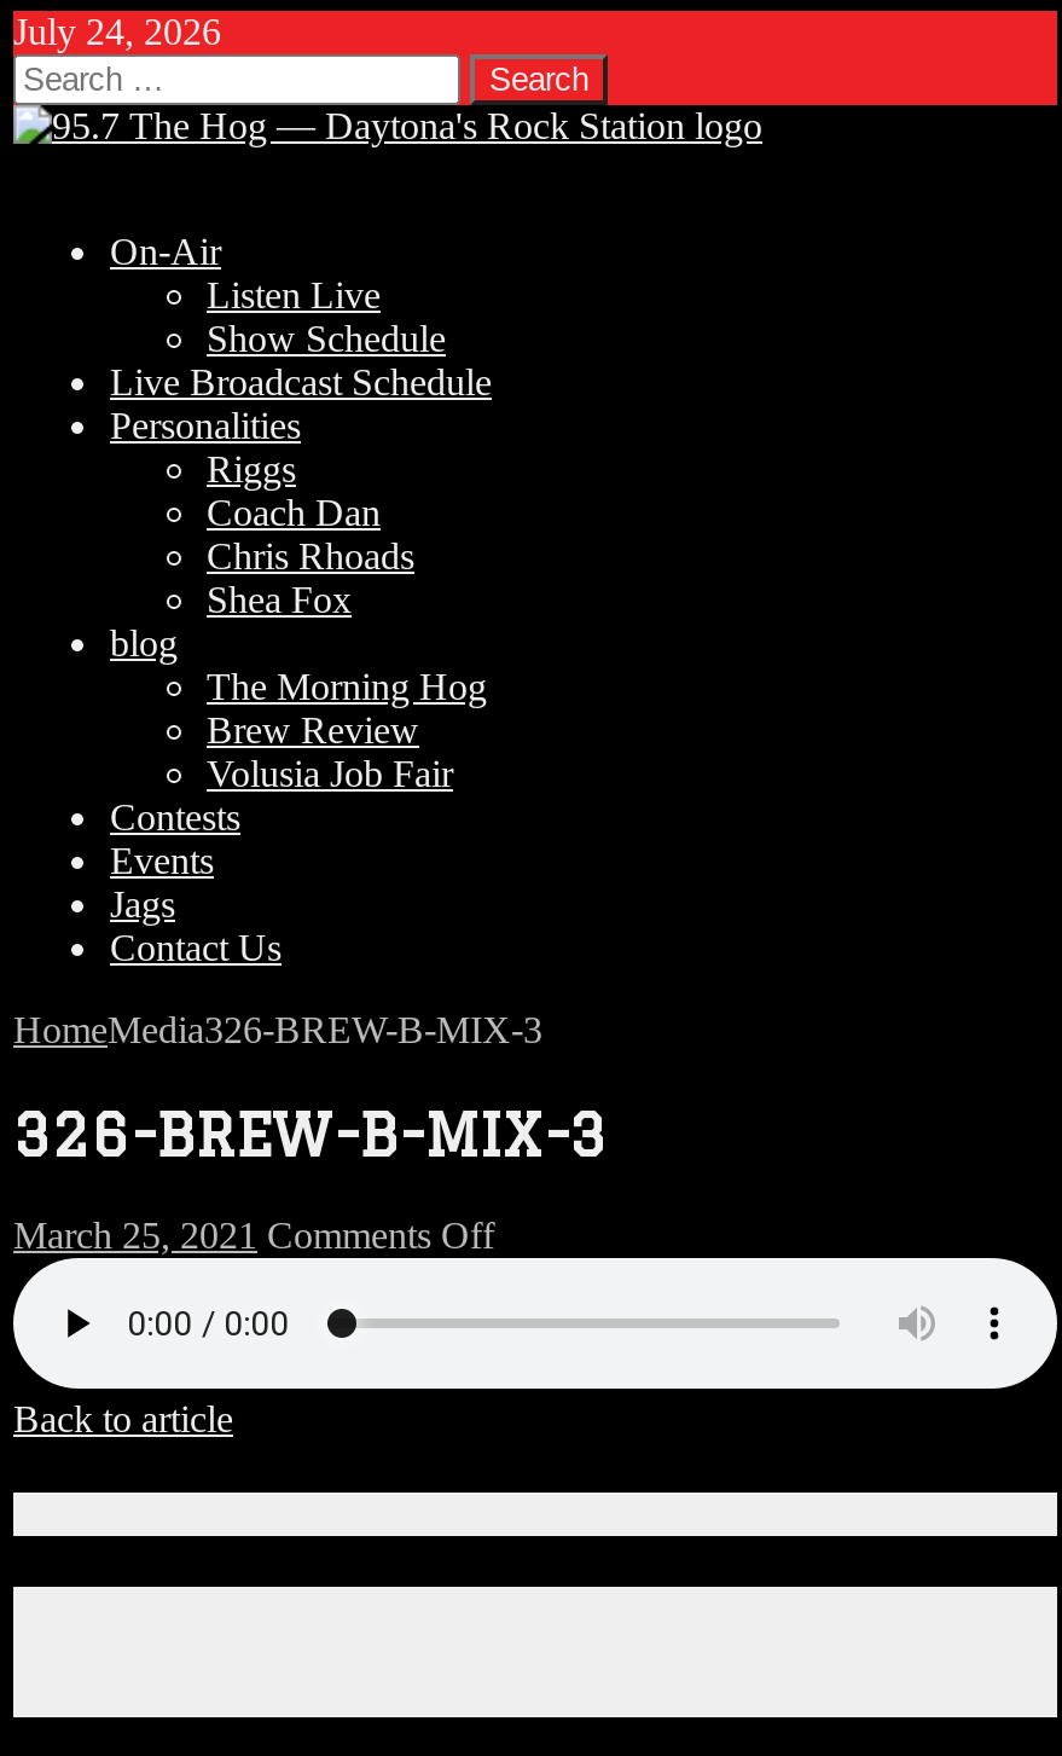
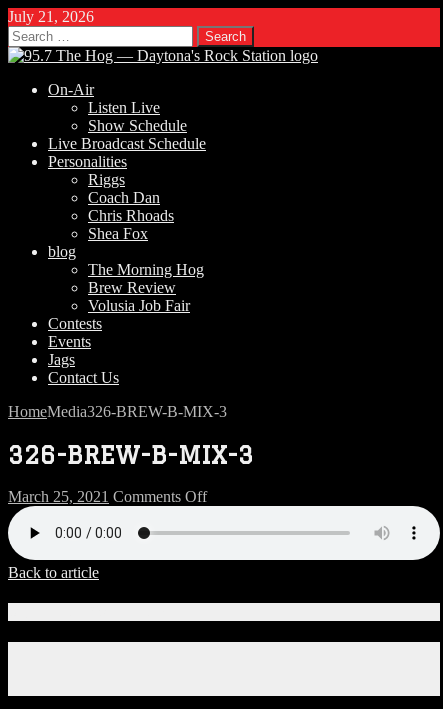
- July 24, 2026
+ July 21, 2026
